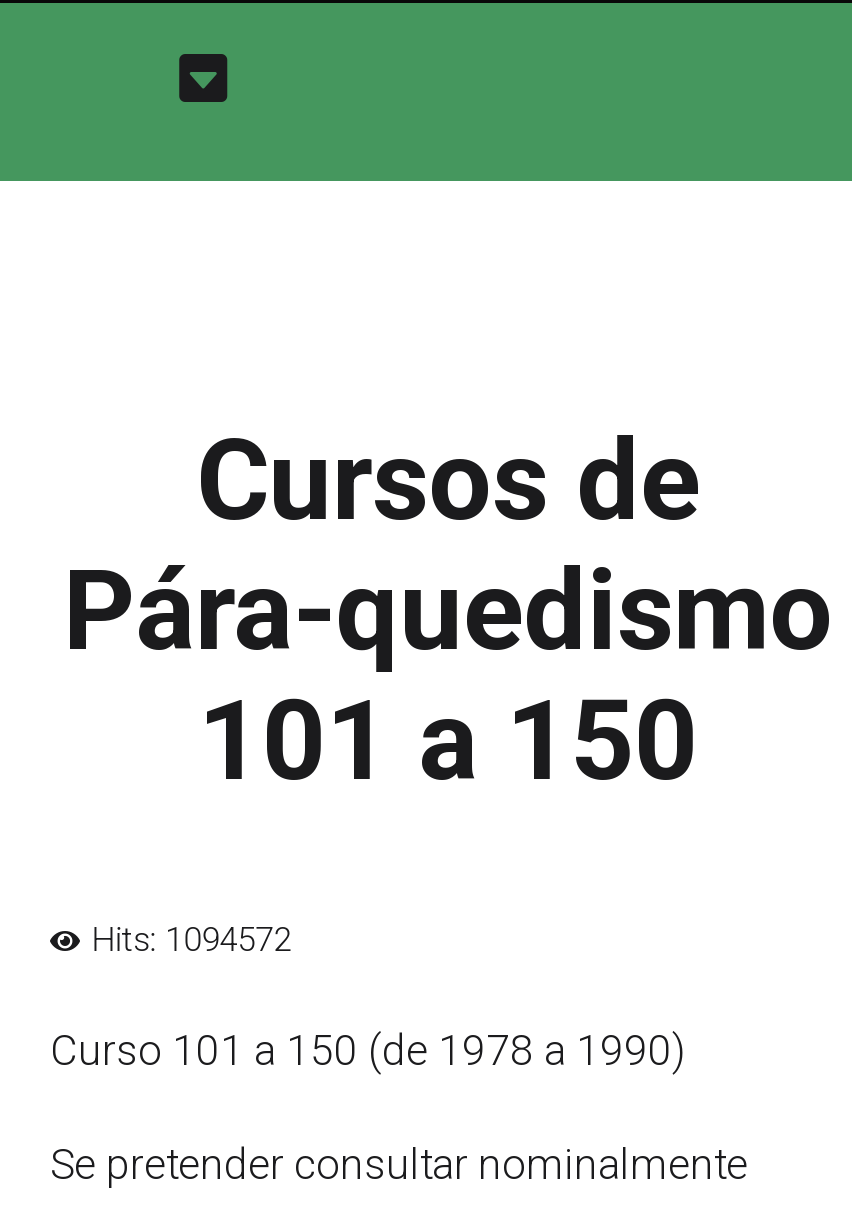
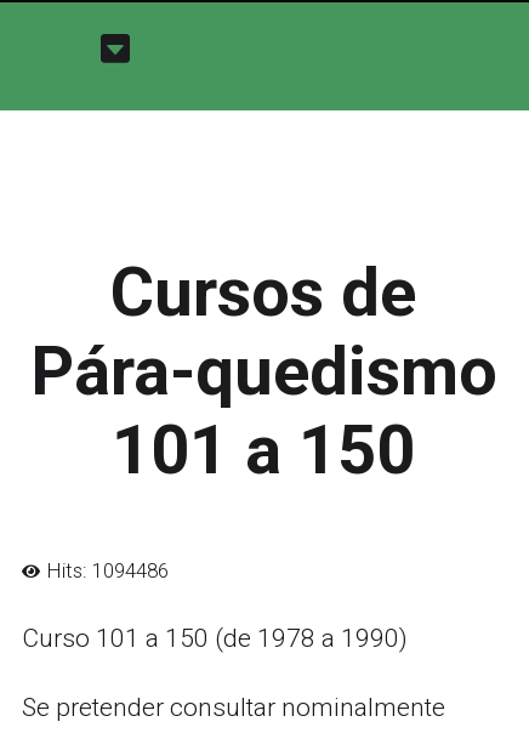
- Hits: 1094572
+ Hits: 1094486
